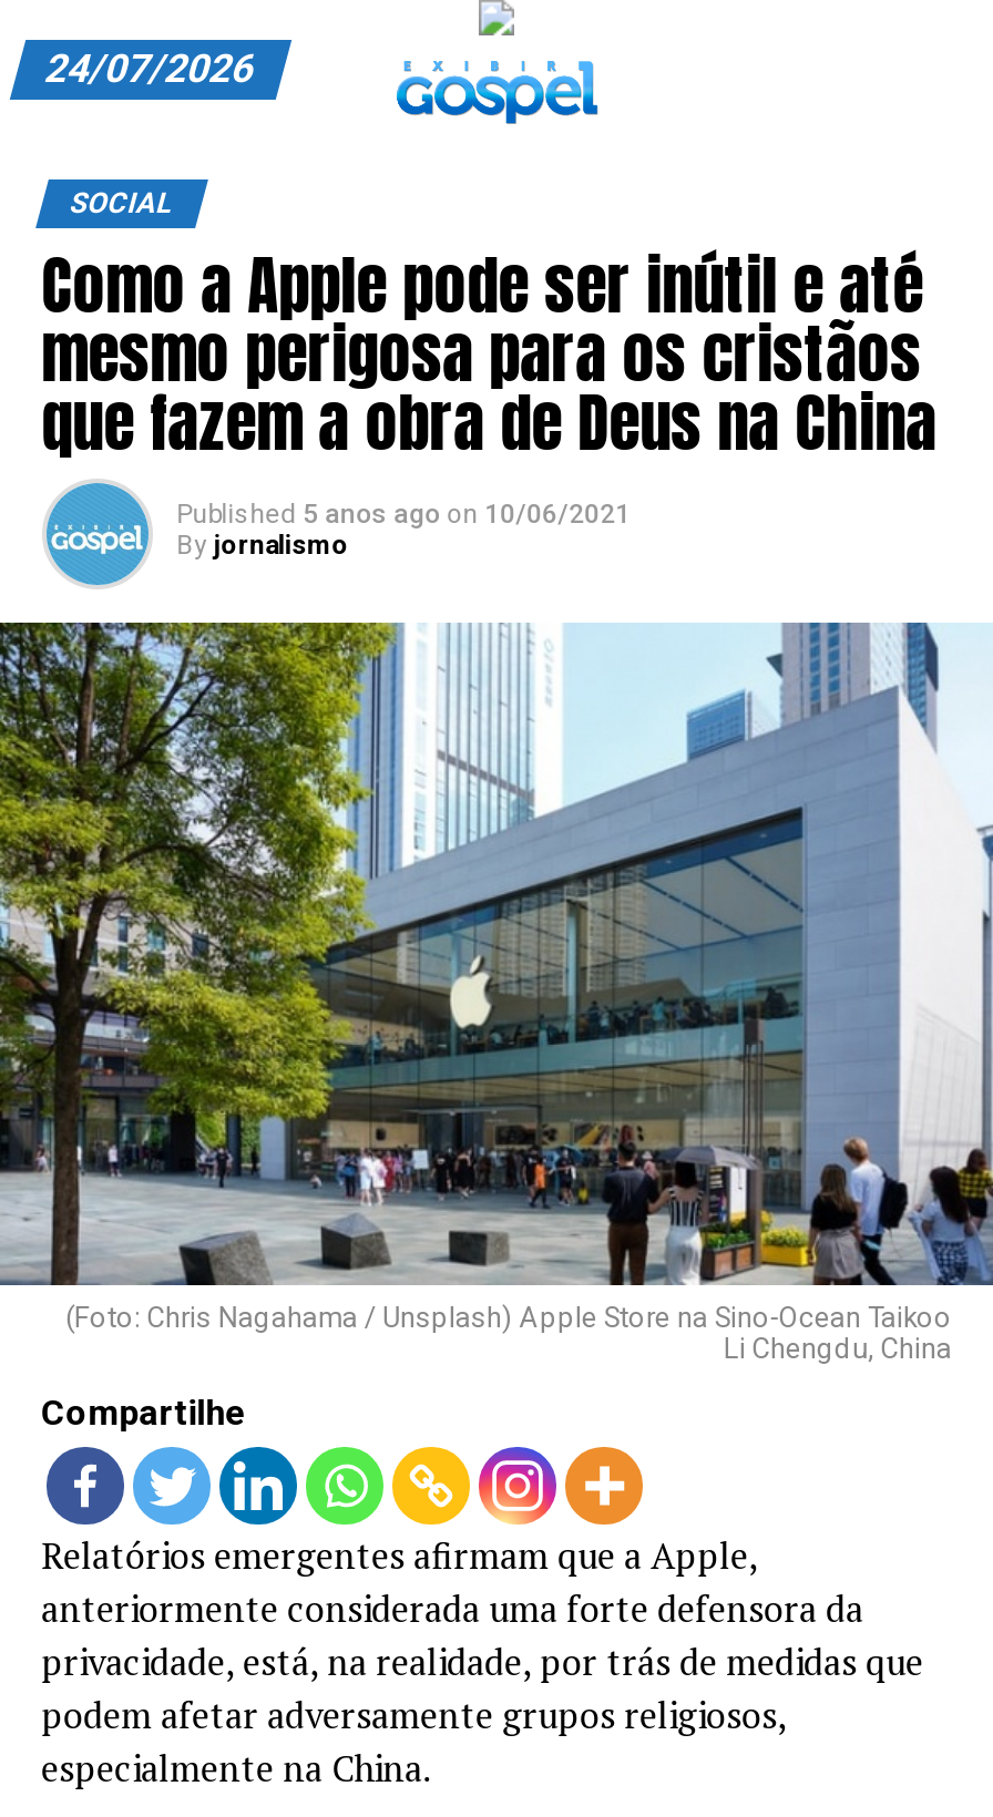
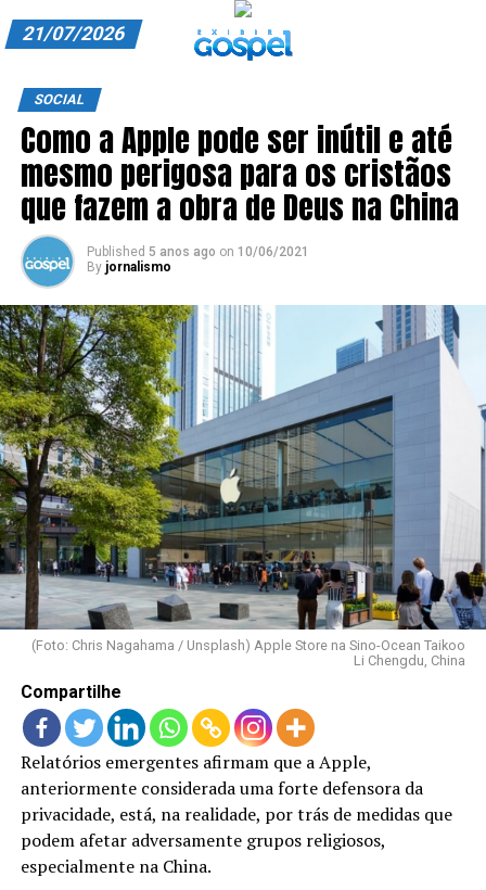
- 24/07/2026
+ 21/07/2026
